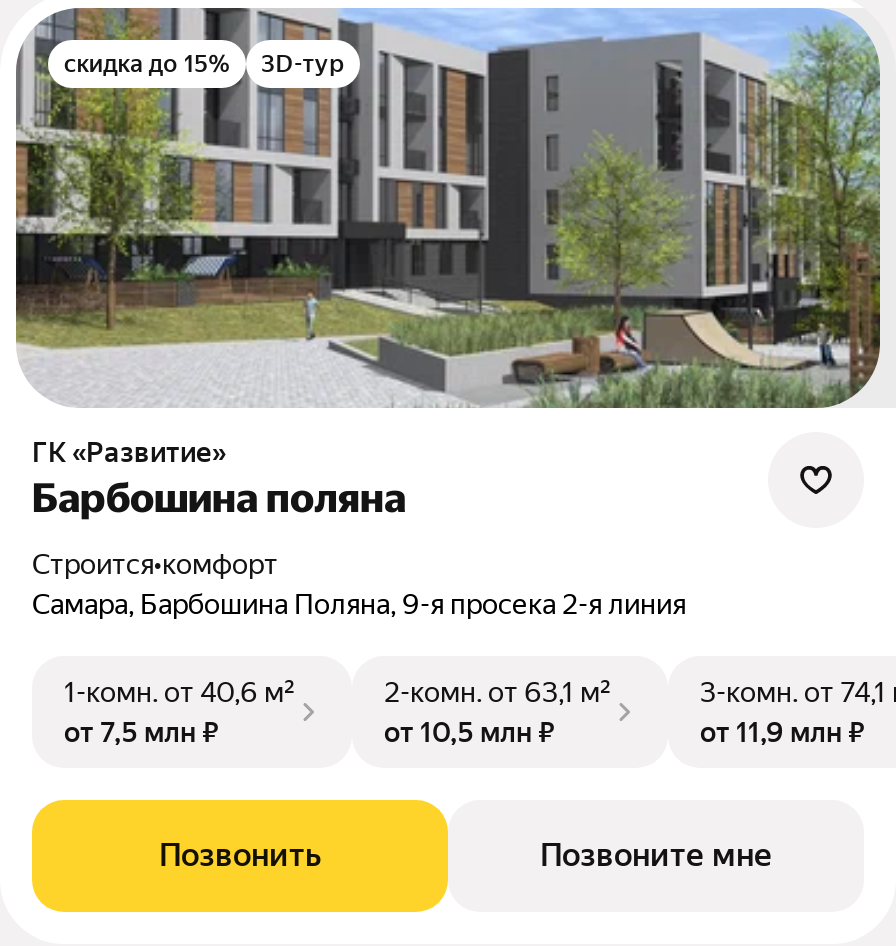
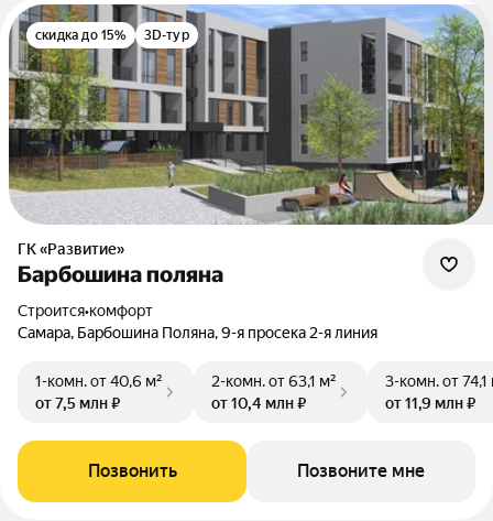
- от 10,5 млн ₽
+ от 10,4 млн ₽
